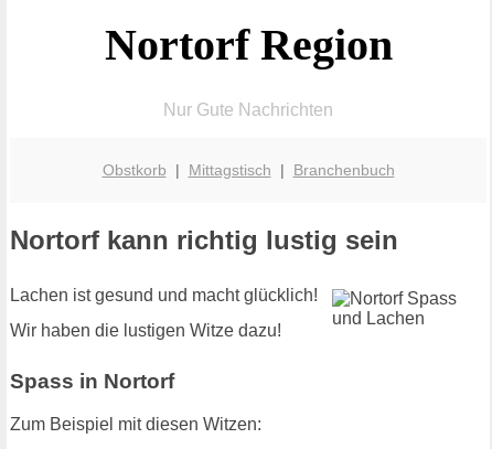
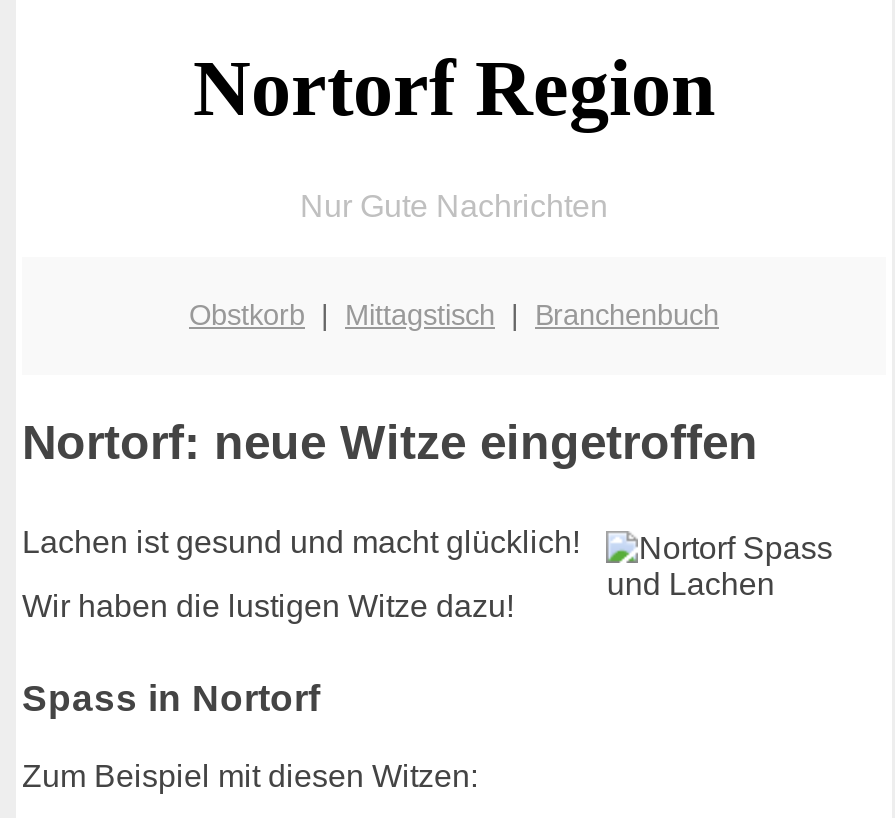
- Nortorf kann richtig lustig sein
+ Nortorf: neue Witze eingetroffen
